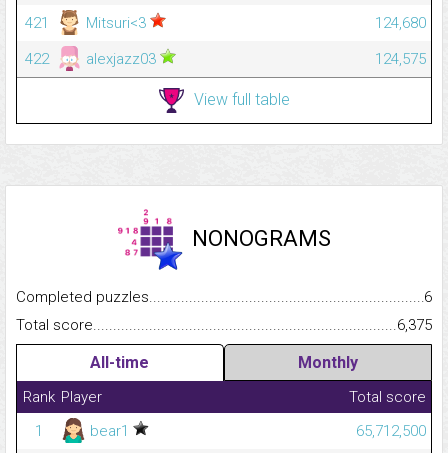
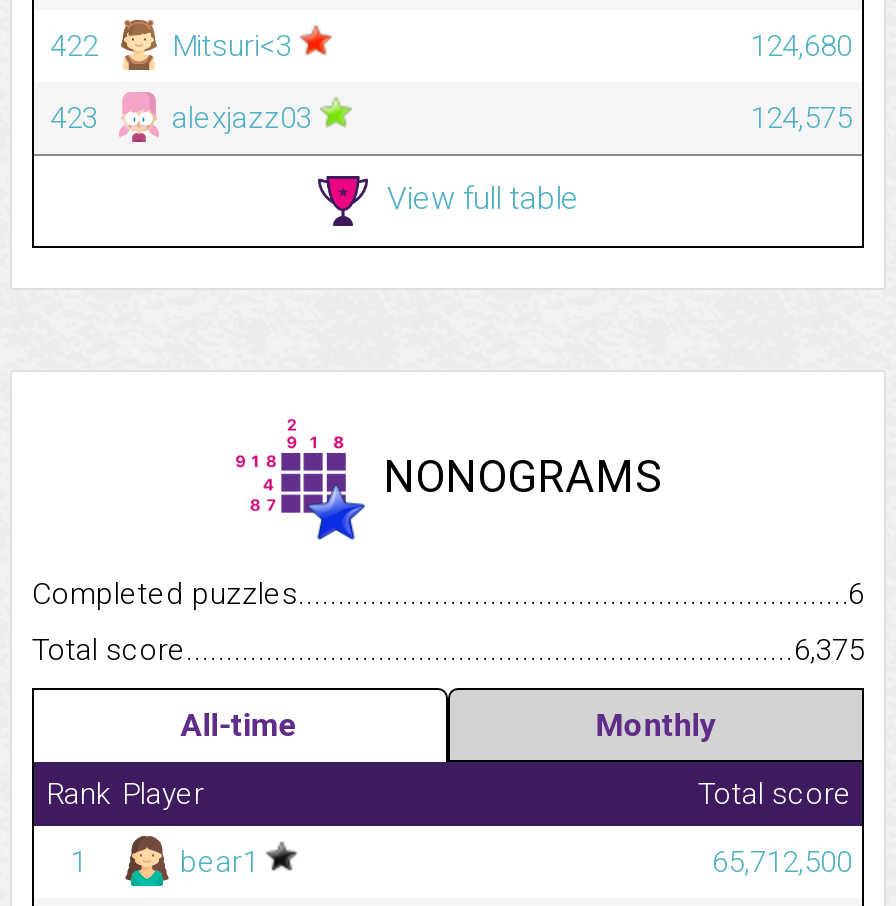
- 421 Mitsuri<3
+ 422 Mitsuri<3

- 422 alexjazz03
+ 423 alexjazz03
